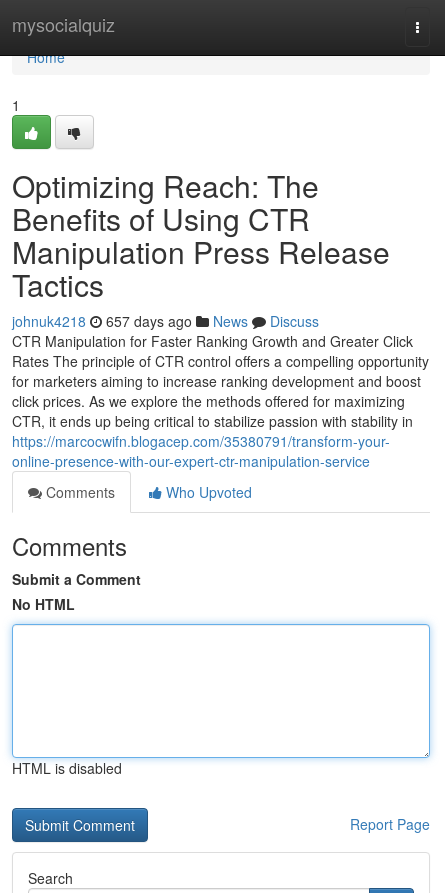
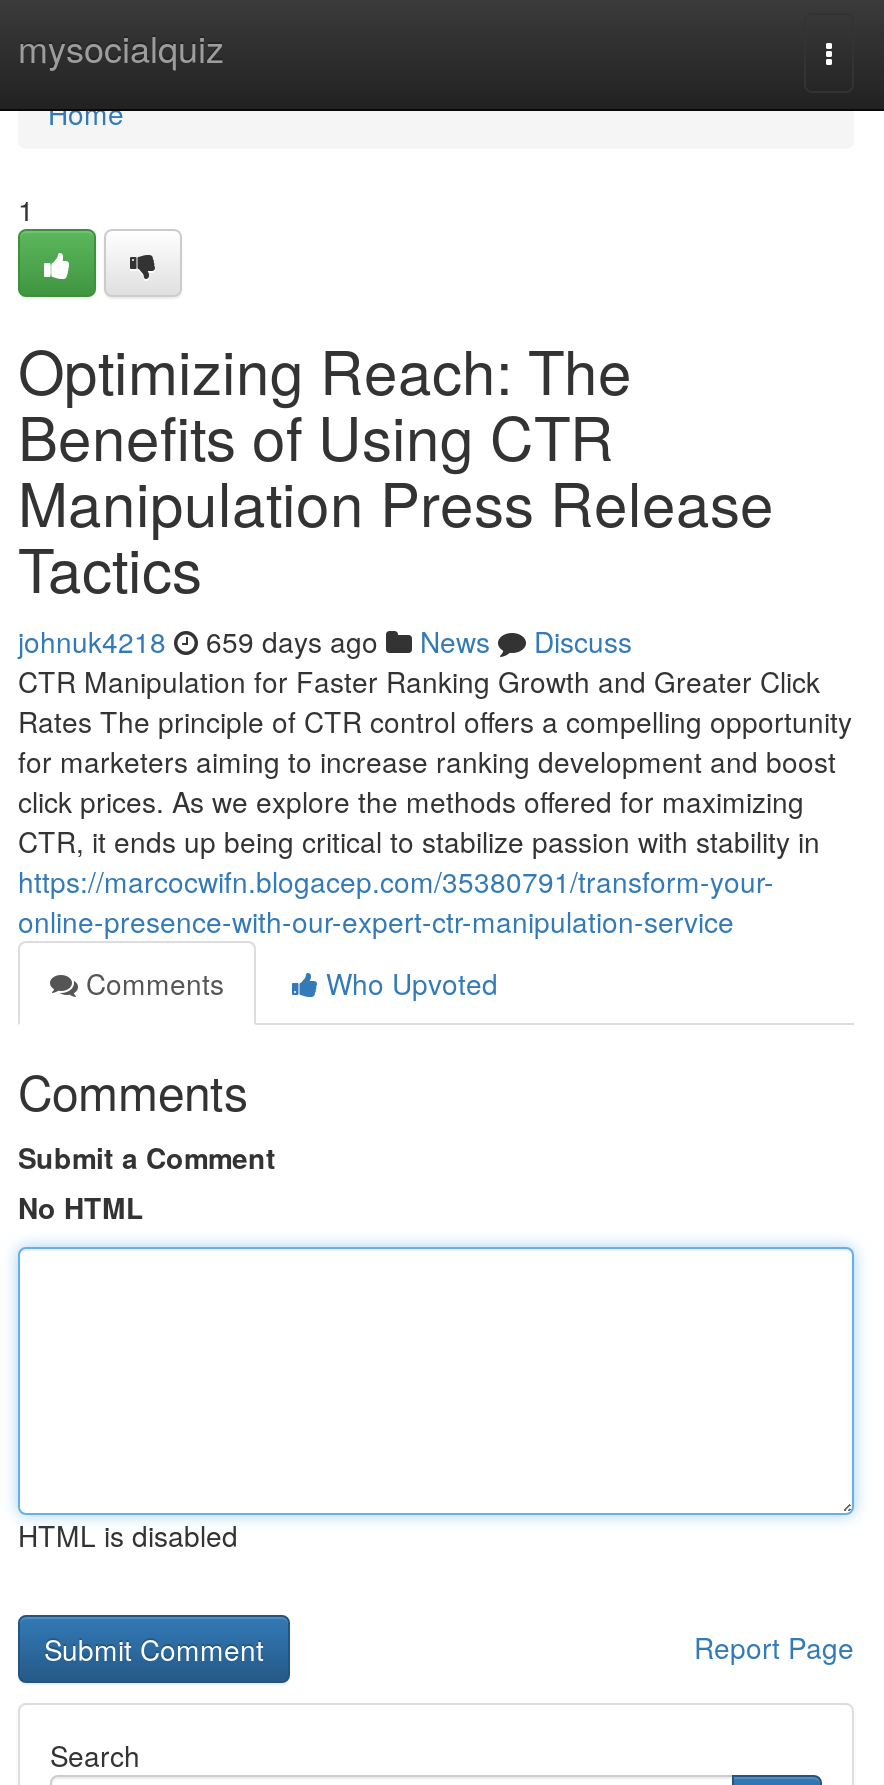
- johnuk4218 657 days ago News Discuss
+ johnuk4218 659 days ago News Discuss
